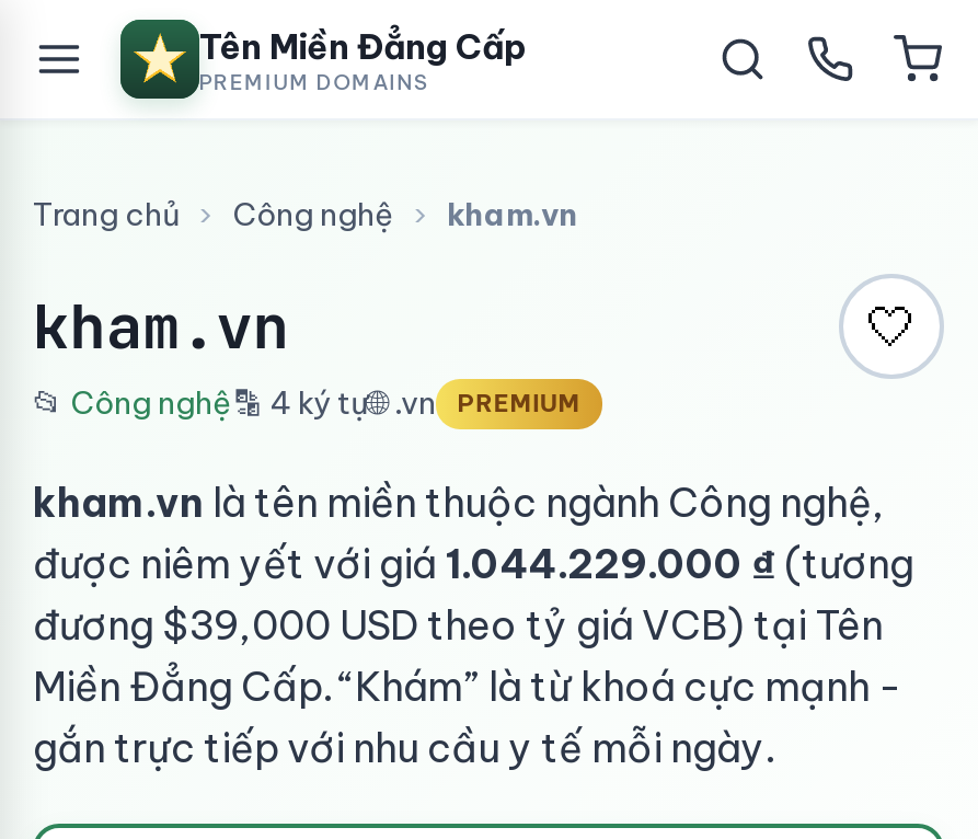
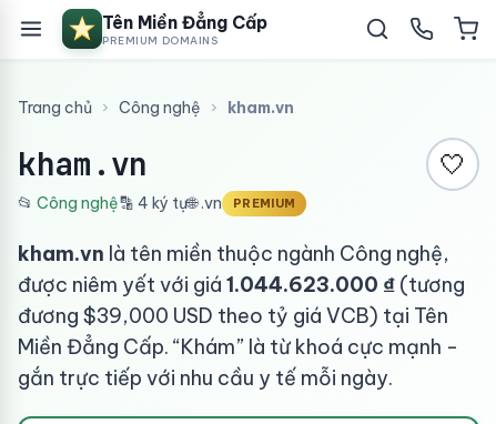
- được niêm yết với giá 1.044.229.000 ₫ (tương
+ được niêm yết với giá 1.044.623.000 ₫ (tương
